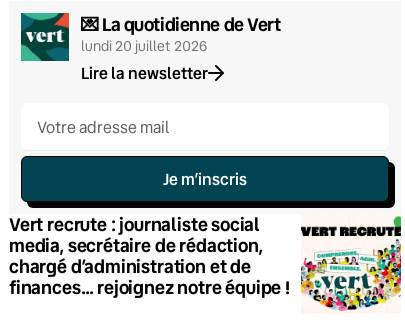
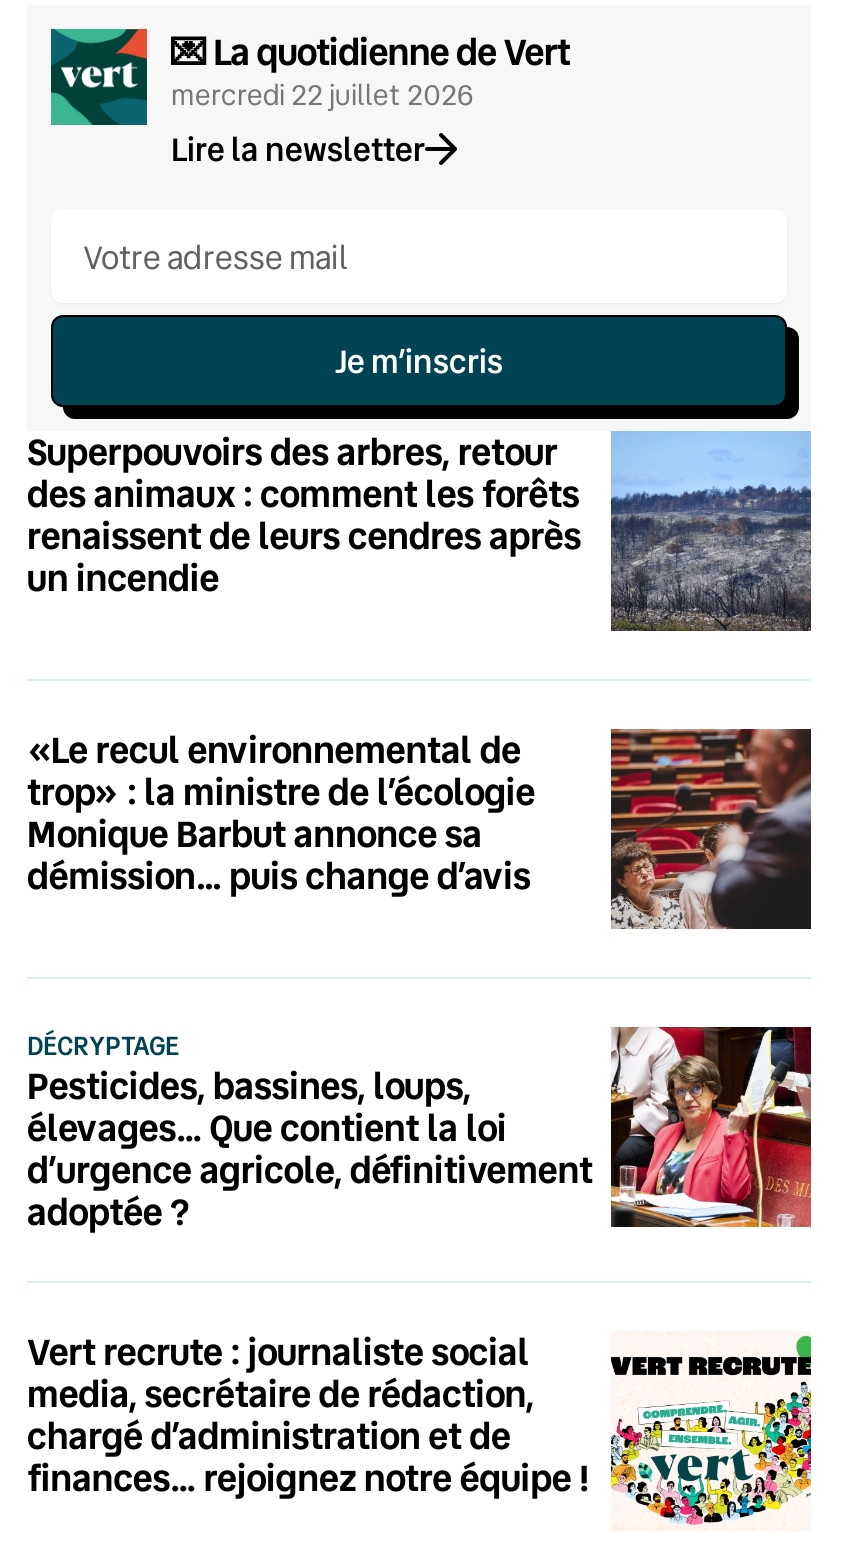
- lundi 20 juillet 2026
+ mercredi 22 juillet 2026

+ [image]
+ Superpouvoirs des arbres, retour
+ des animaux : comment les forêts
+ renaissent de leurs cendres après
+ un incendie

+ [image]
+ «Le recul environnemental de
+ trop» : la ministre de l’écologie
+ Monique Barbut annonce sa
+ démission… puis change d’avis

+ [image]
+ DÉCRYPTAGE
+ Pesticides, bassines, loups,
+ élevages… Que contient la loi
+ d’urgence agricole, définitivement
+ adoptée ?
